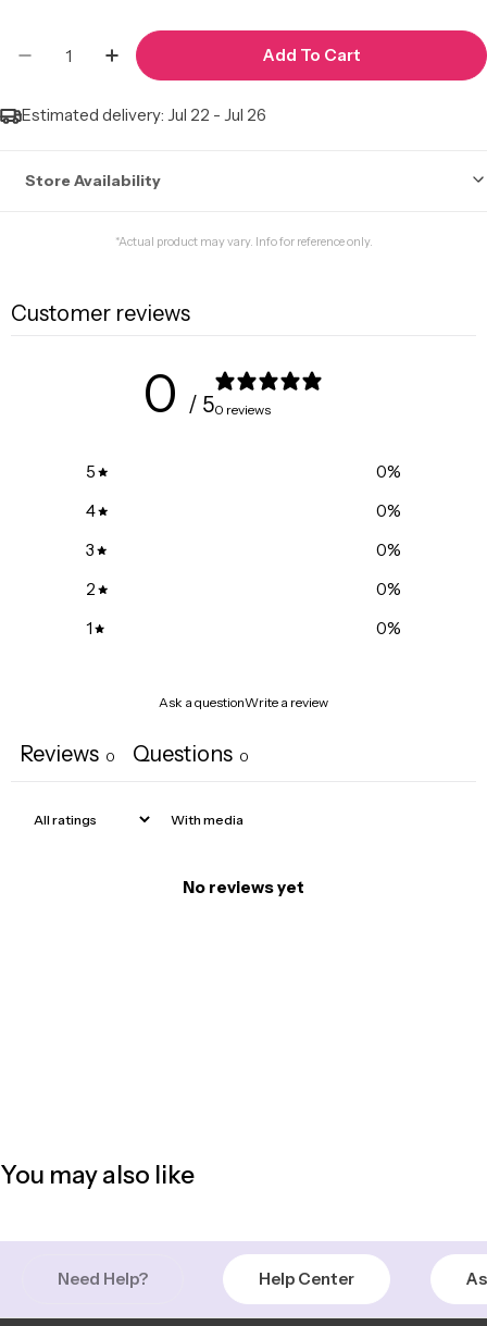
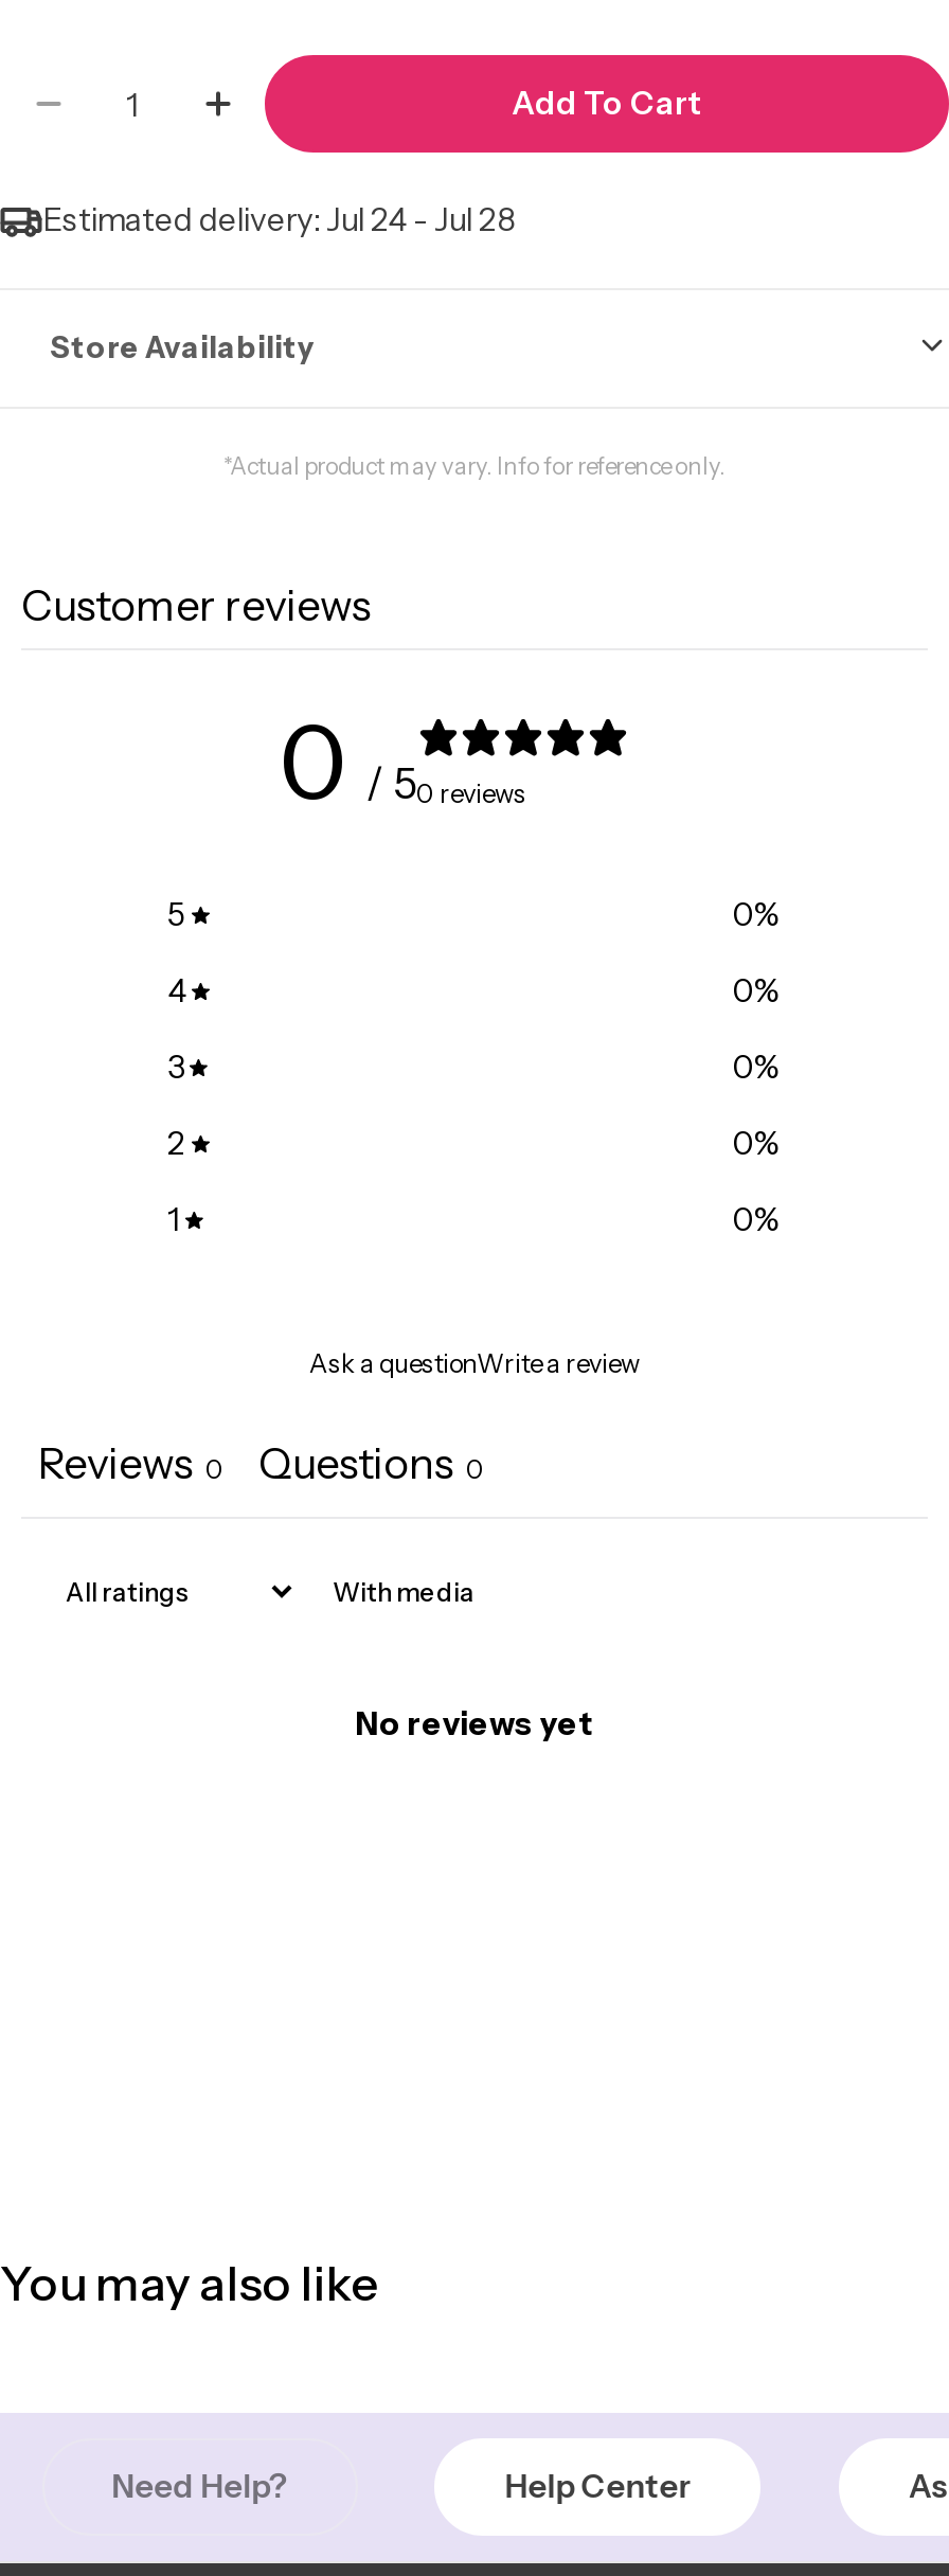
- Estimated delivery: Jul 22 - Jul 26
+ Estimated delivery: Jul 24 - Jul 28
